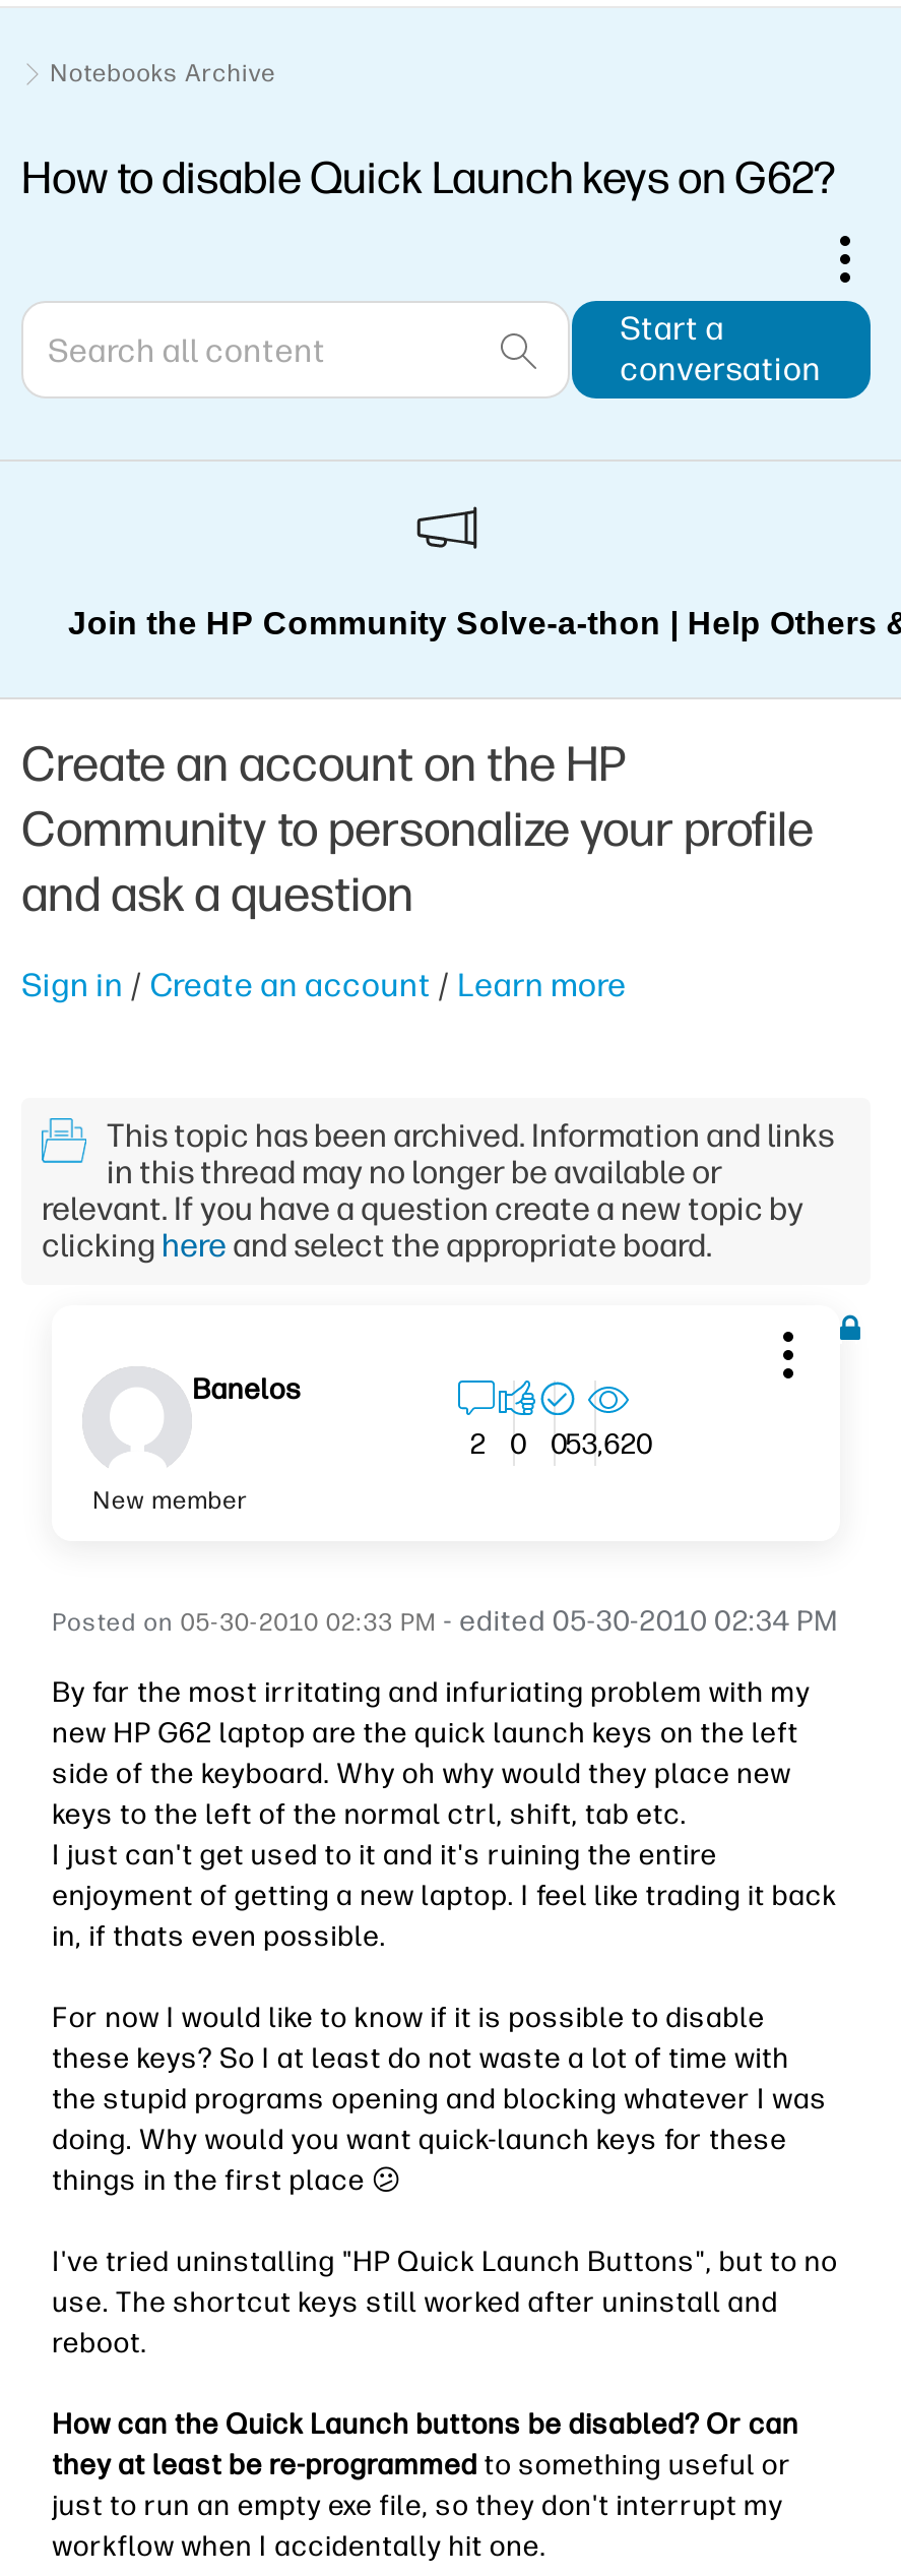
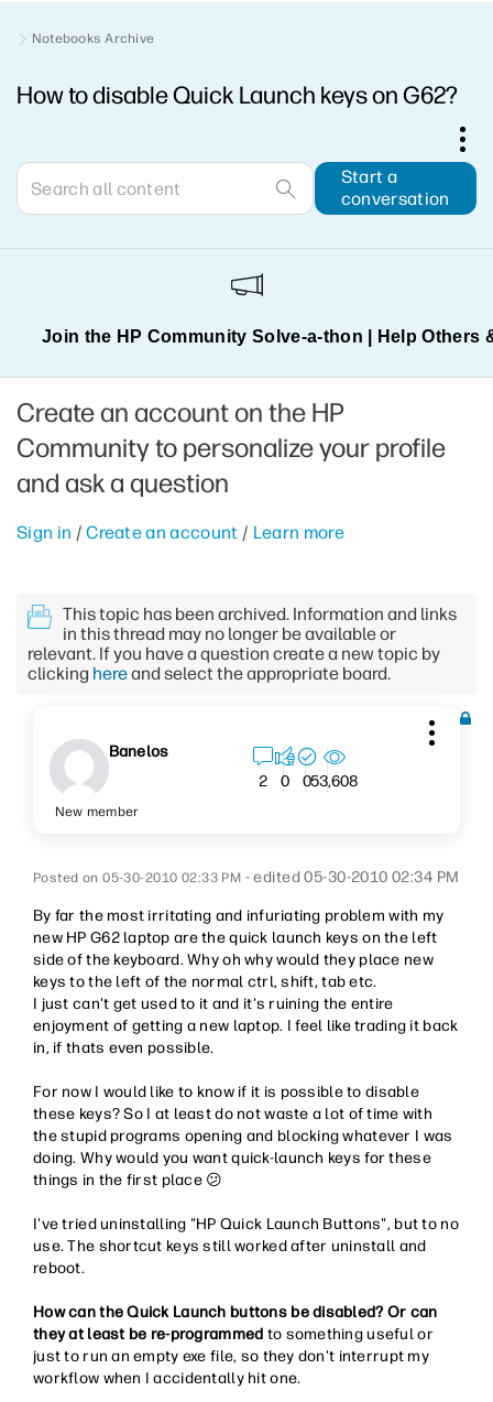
- 2 0 053,620
+ 2 0 053,608
